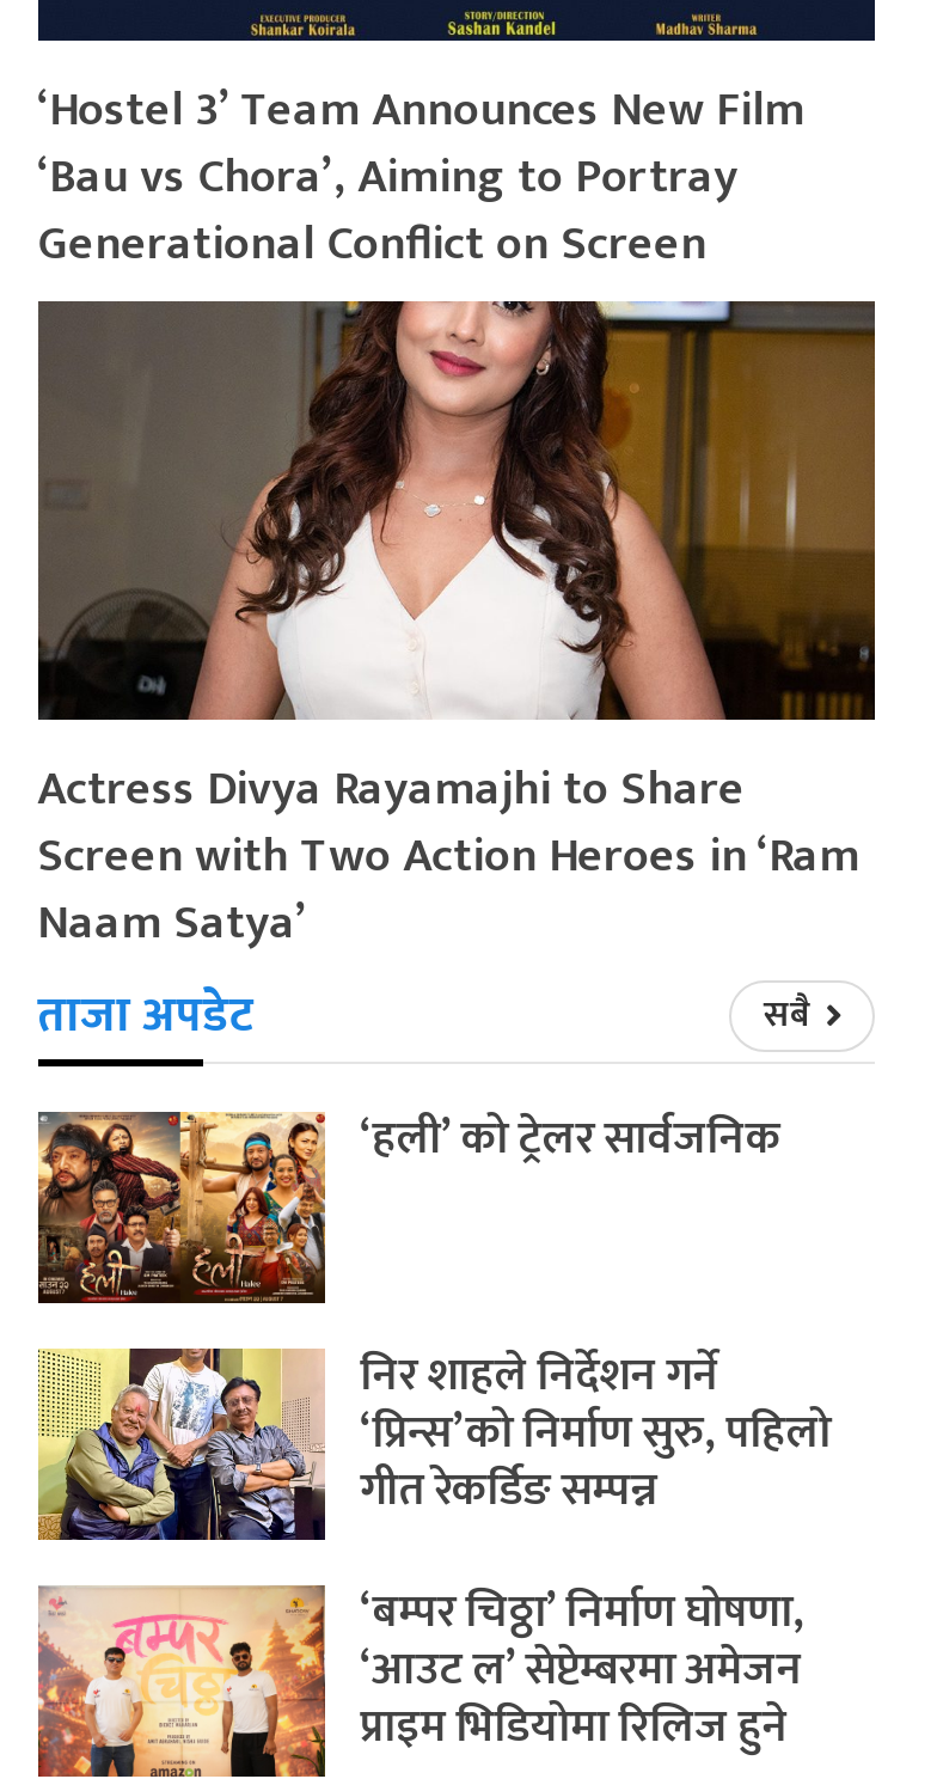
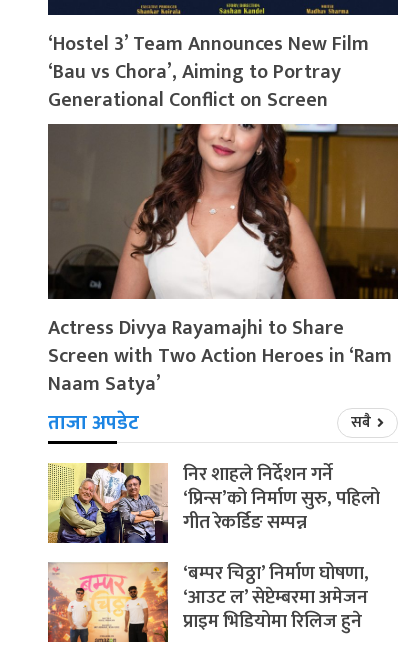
- [image]
- ‘हली’ को ट्रेलर सार्वजनिक
